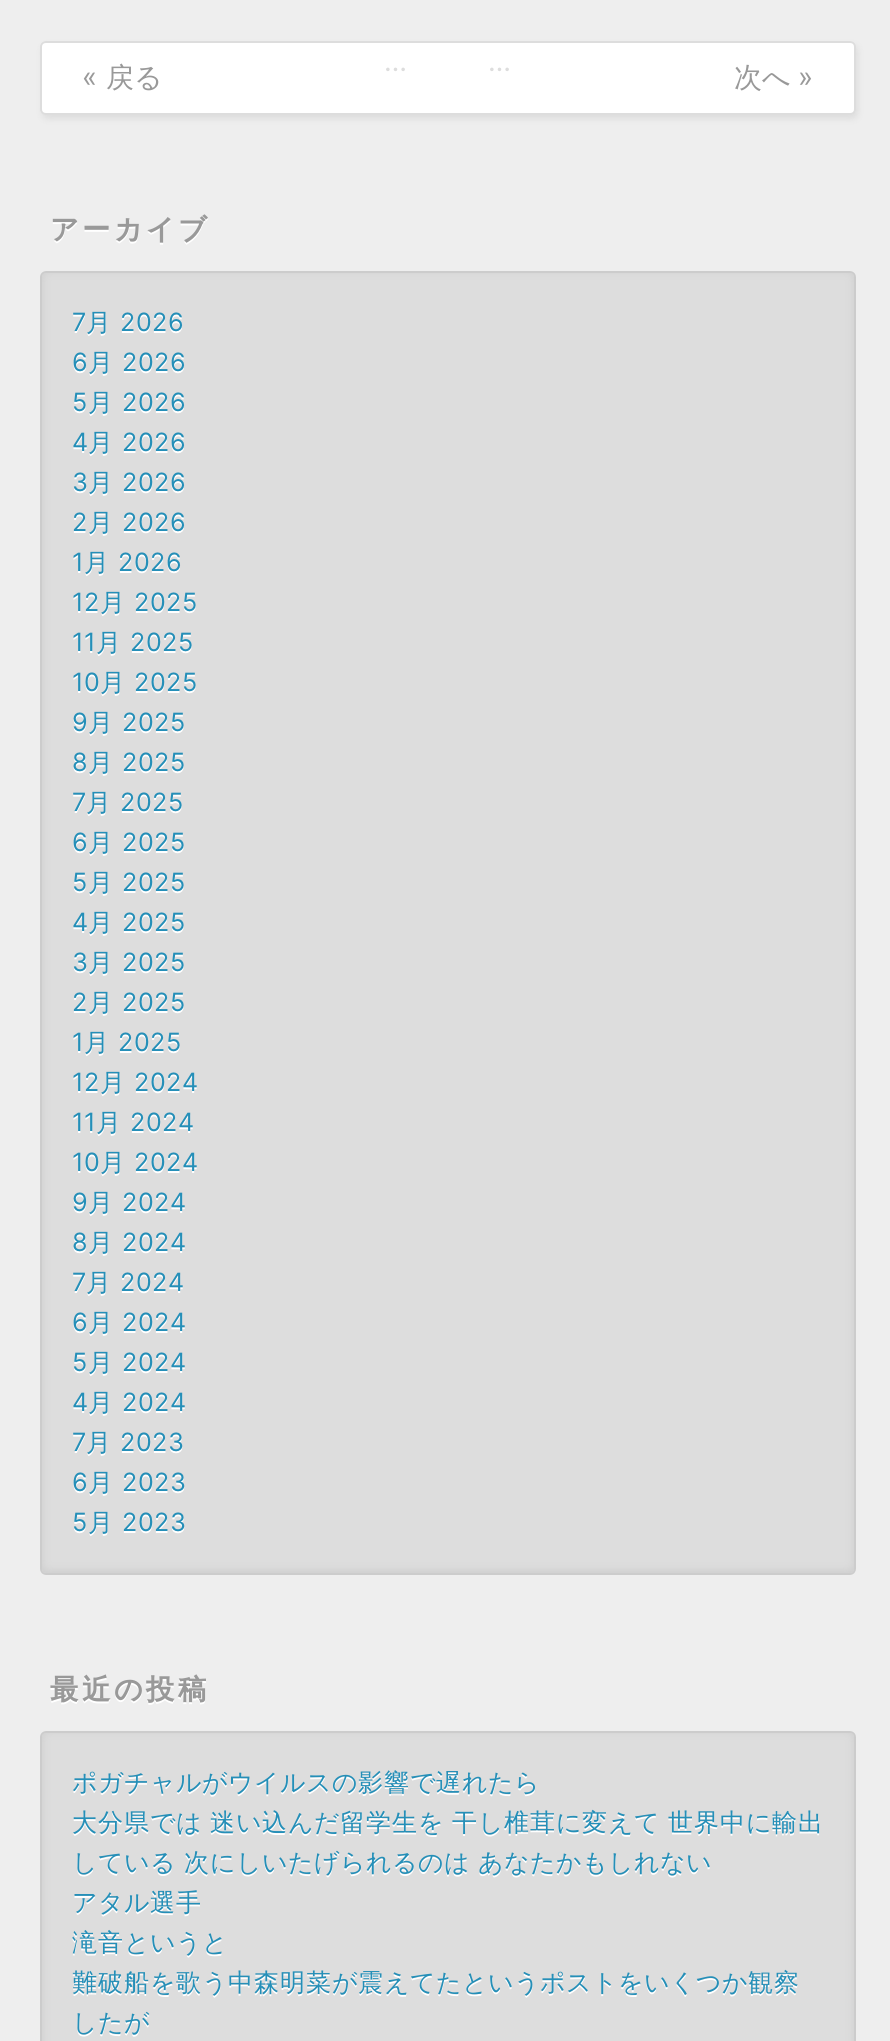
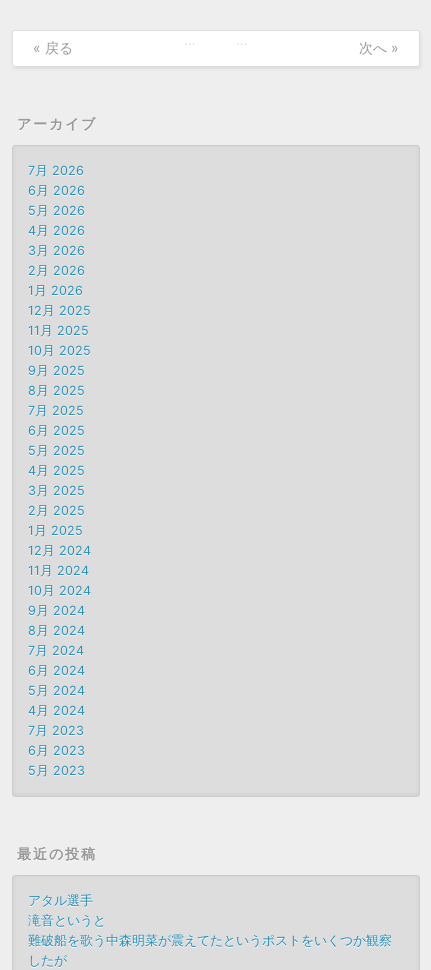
- ポガチャルがウイルスの影響で遅れたら
- 大分県では 迷い込んだ留学生を 干し椎茸に変えて 世界中に輸出
- している 次にしいたげられるのは あなたかもしれない
